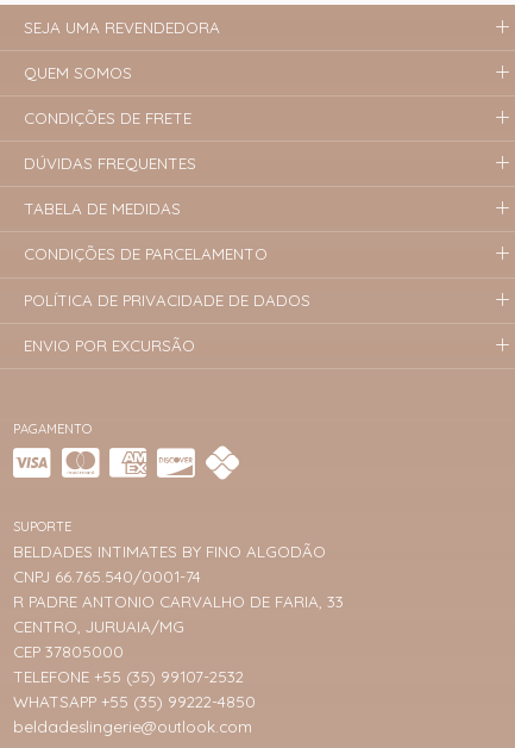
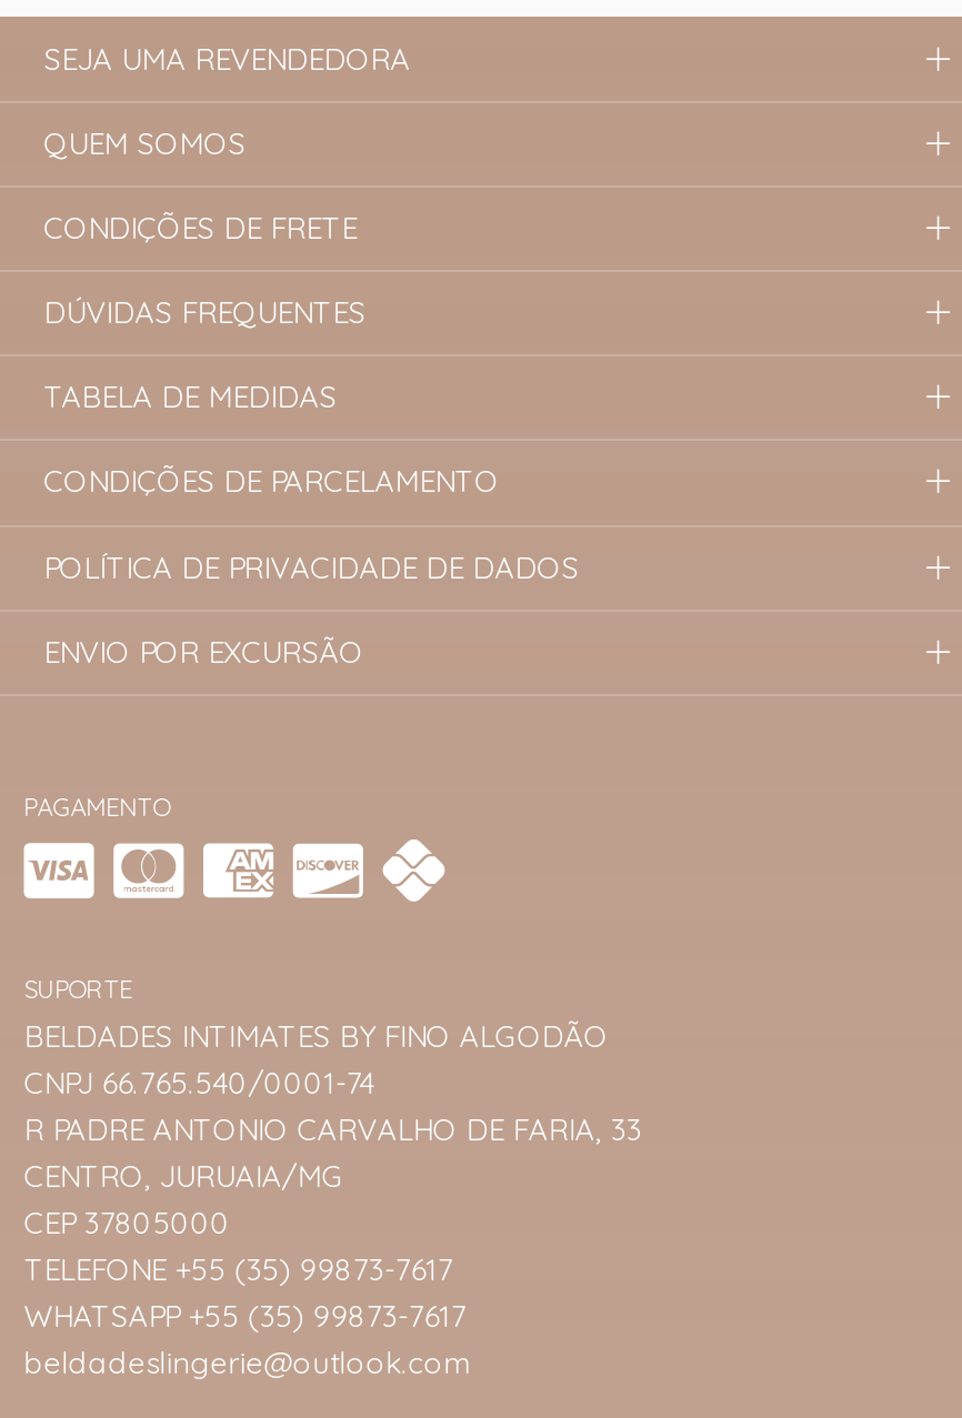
- TELEFONE +55 (35) 99107-2532
+ TELEFONE +55 (35) 99873-7617

- WHATSAPP +55 (35) 99222-4850
+ WHATSAPP +55 (35) 99873-7617
